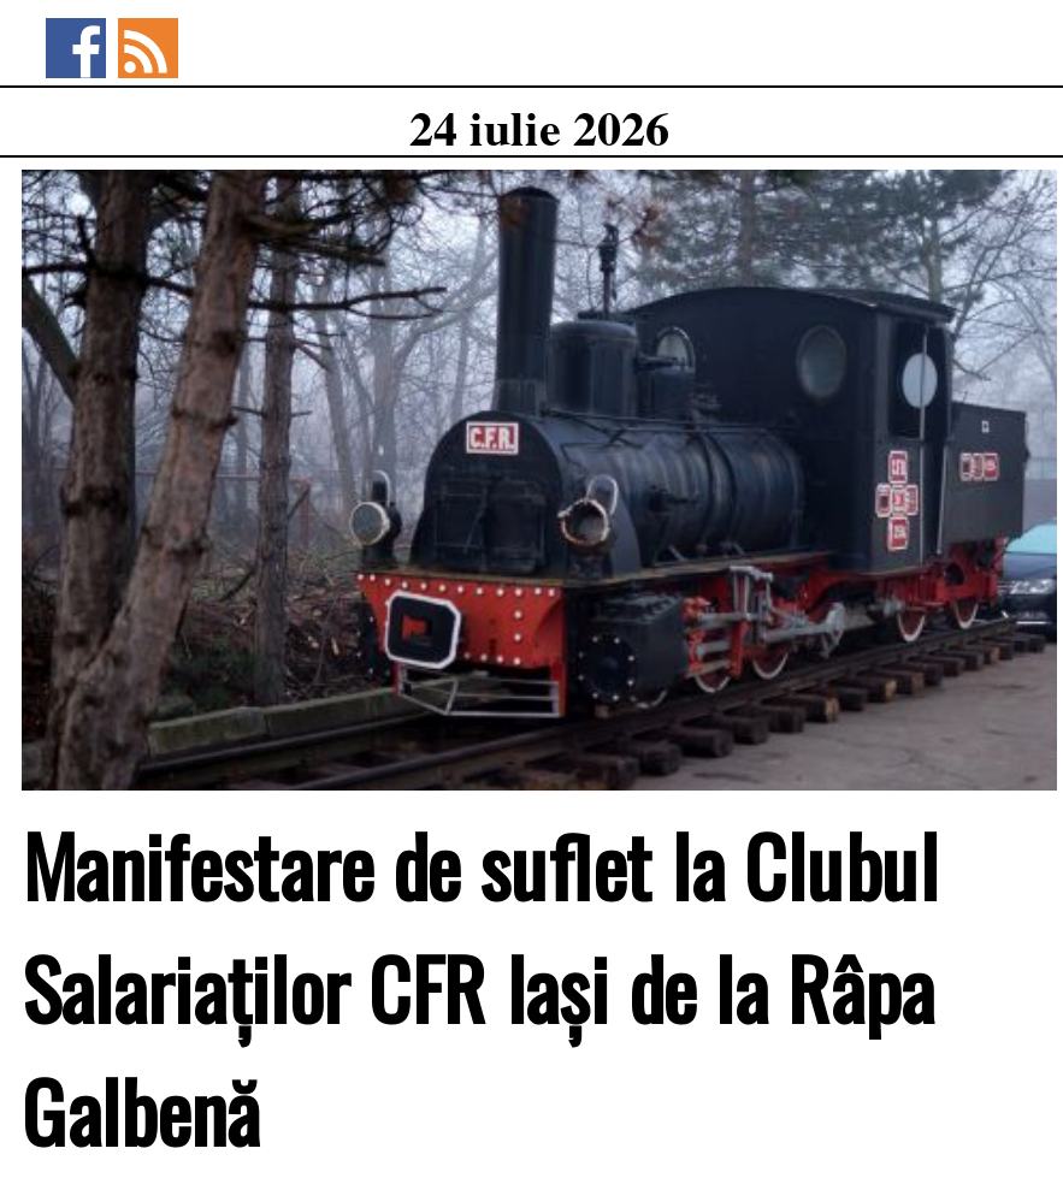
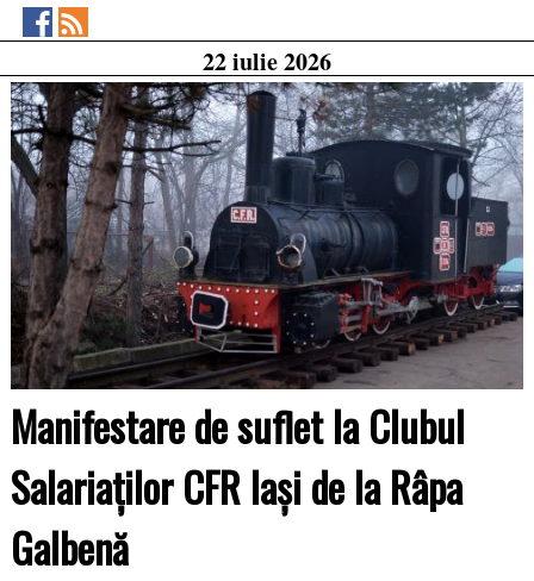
- 24 iulie 2026
+ 22 iulie 2026
